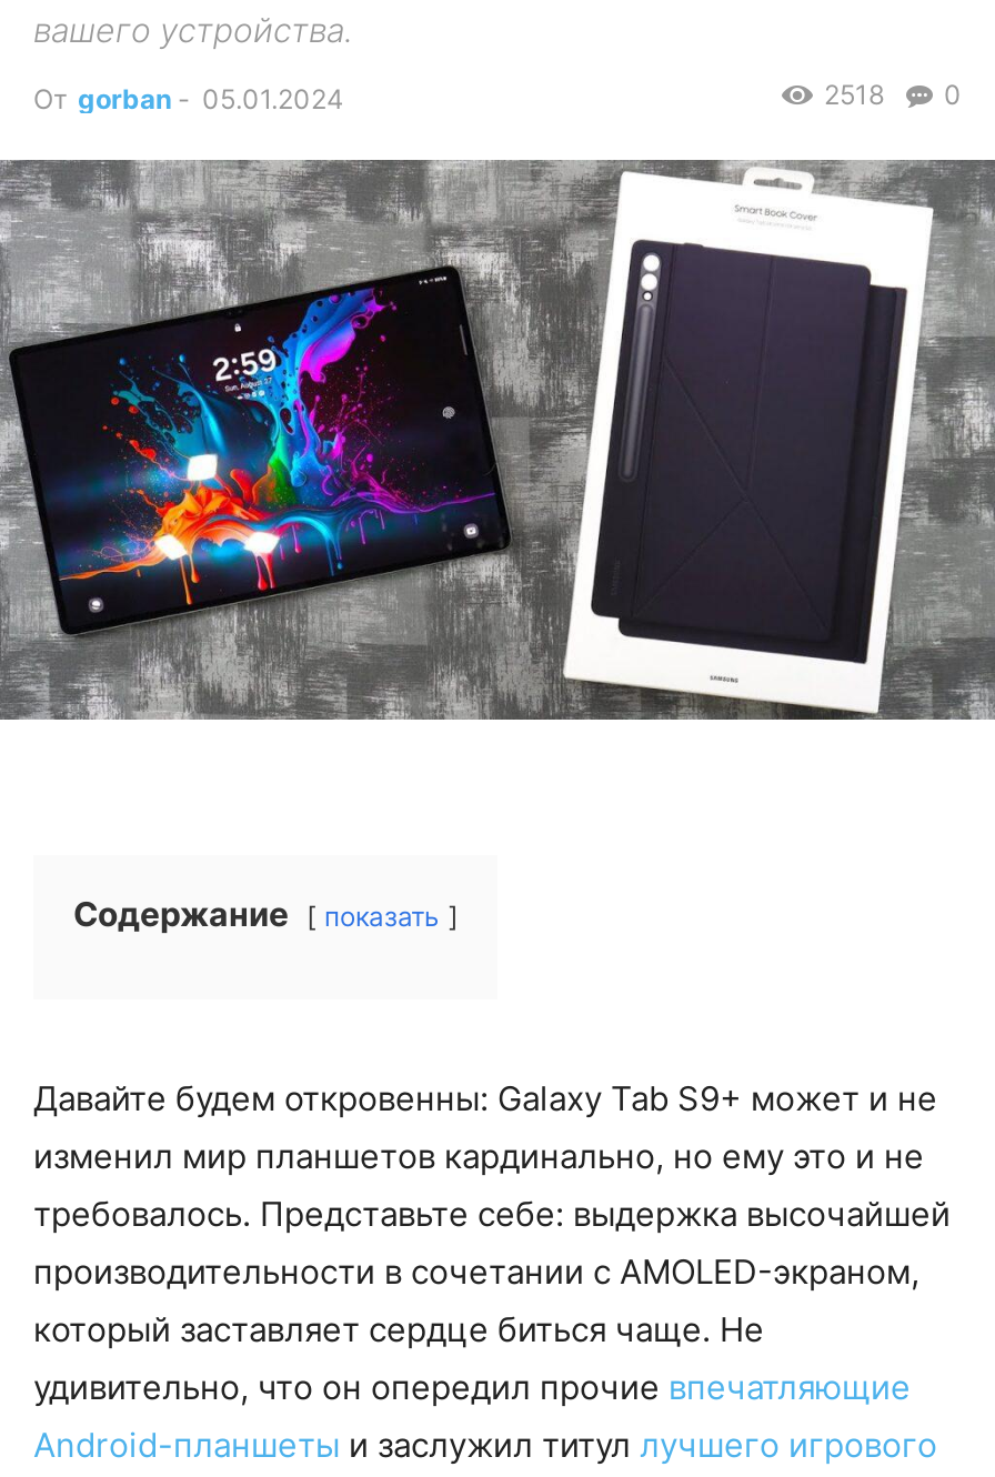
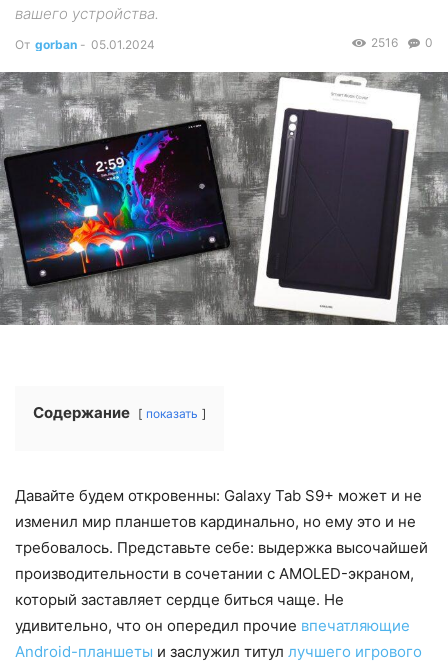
- 2518 0
+ 2516 0
